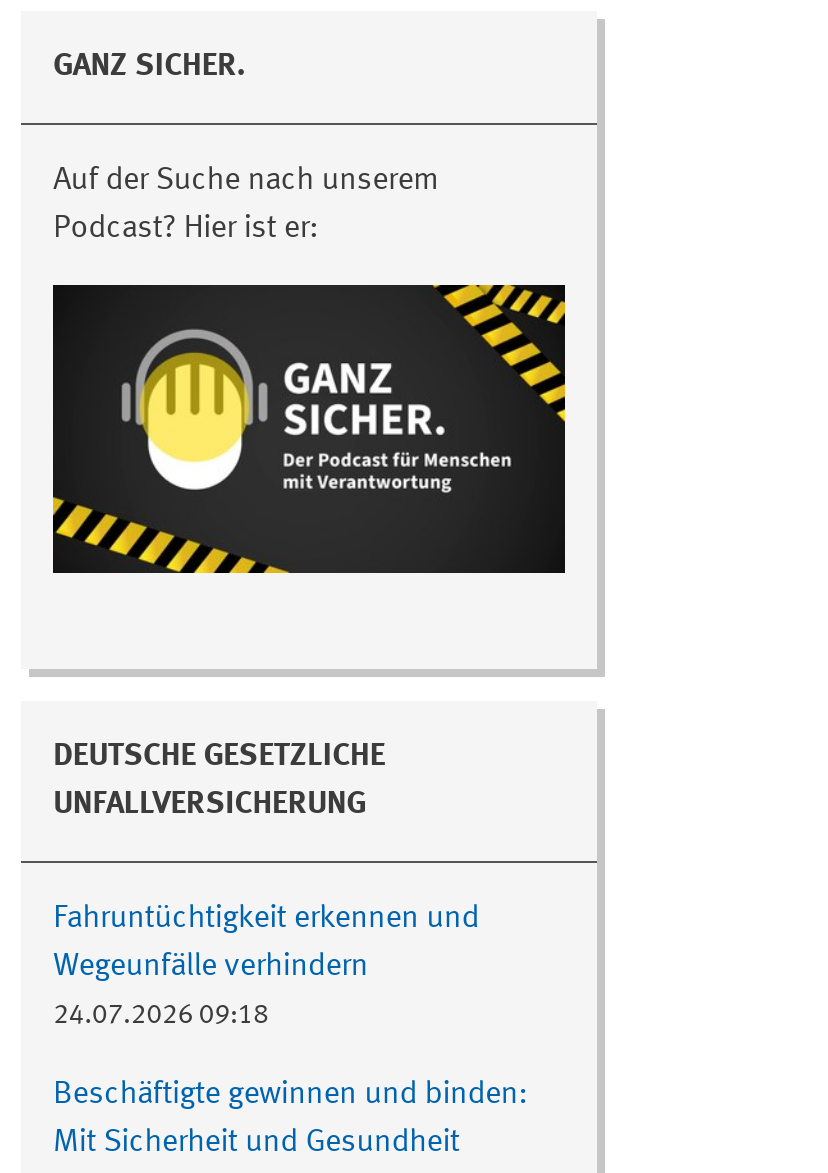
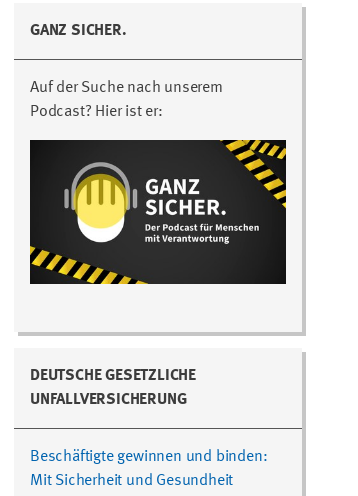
- Fahruntüchtigkeit erkennen und
- Wegeunfälle verhindern
- 24.07.2026 09:18
